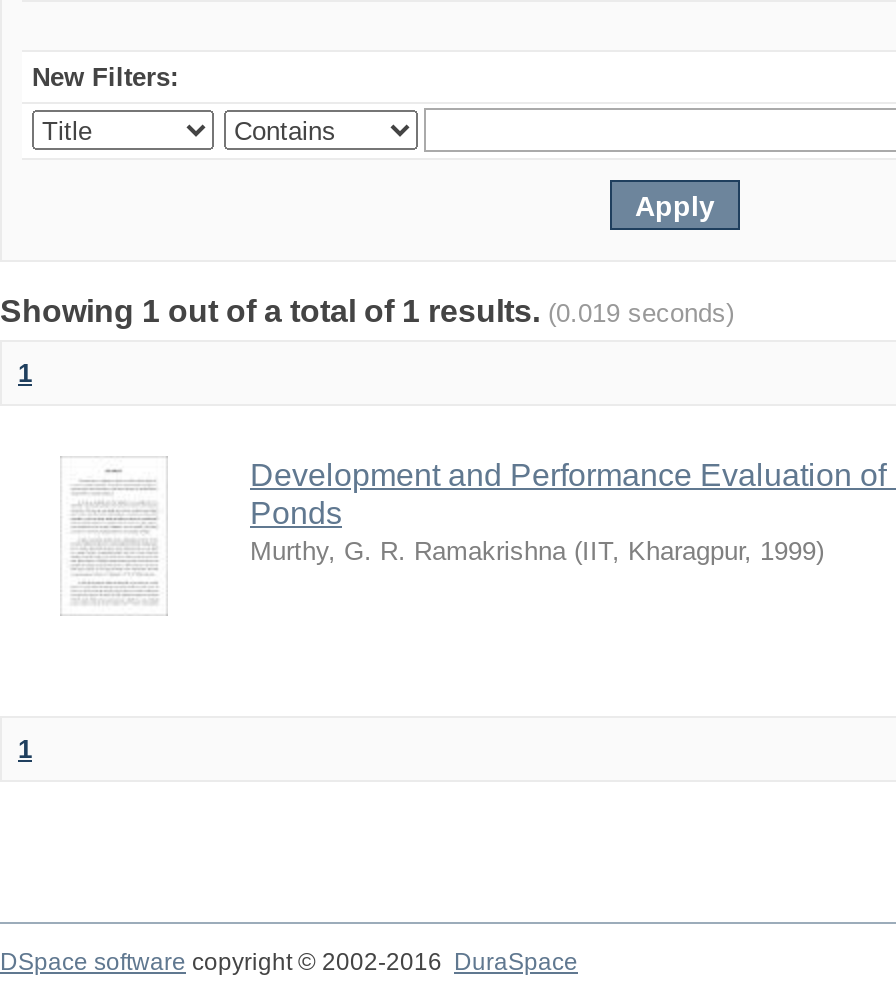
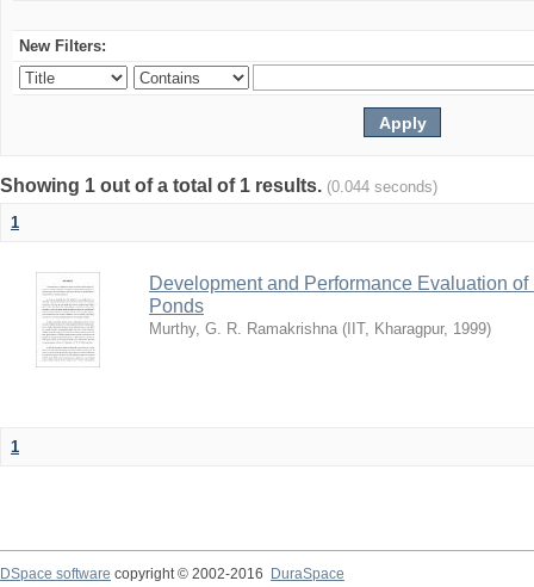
- Showing 1 out of a total of 1 results. (0.019 seconds)
+ Showing 1 out of a total of 1 results. (0.044 seconds)
